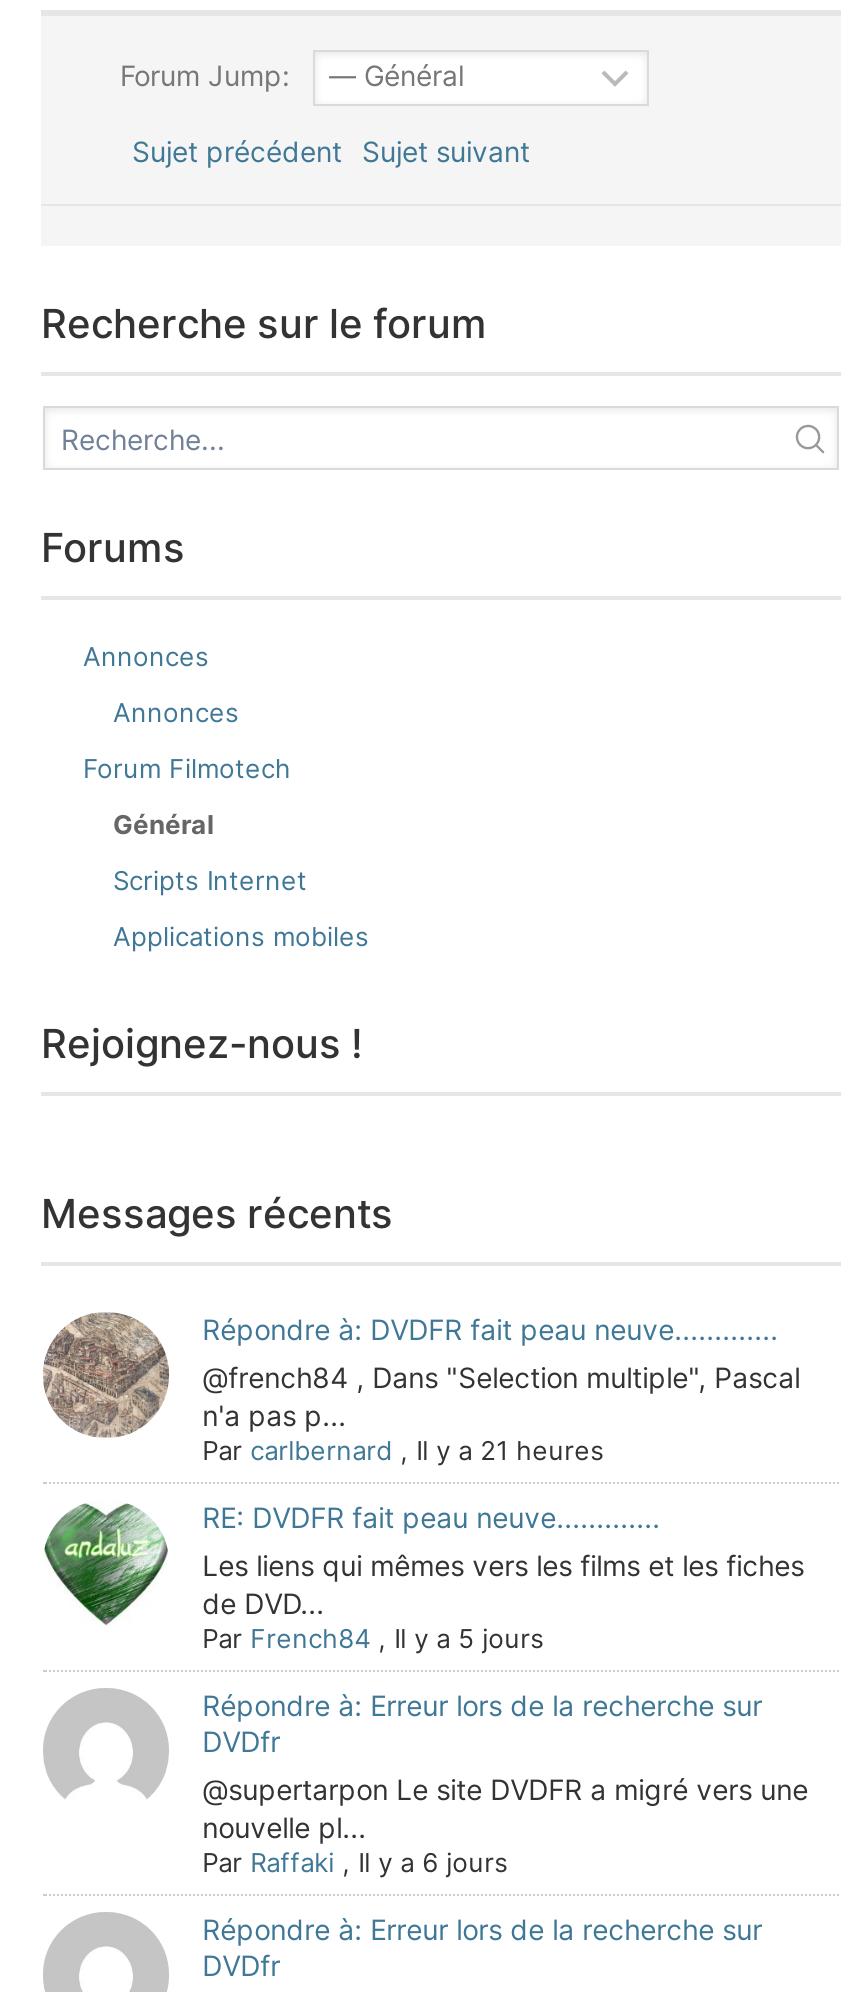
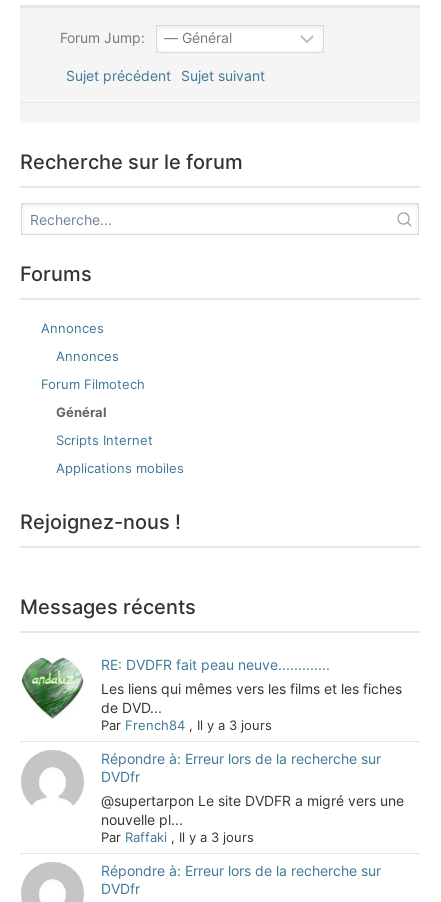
- [image]
- Répondre à: DVDFR fait peau neuve.............
- @french84 , Dans "Selection multiple", Pascal
- n'a pas p...
- Par carlbernard , Il y a 21 heures

- Par French84 , Il y a 5 jours
+ Par French84 , Il y a 3 jours

- Par Raffaki , Il y a 6 jours
+ Par Raffaki , Il y a 3 jours
